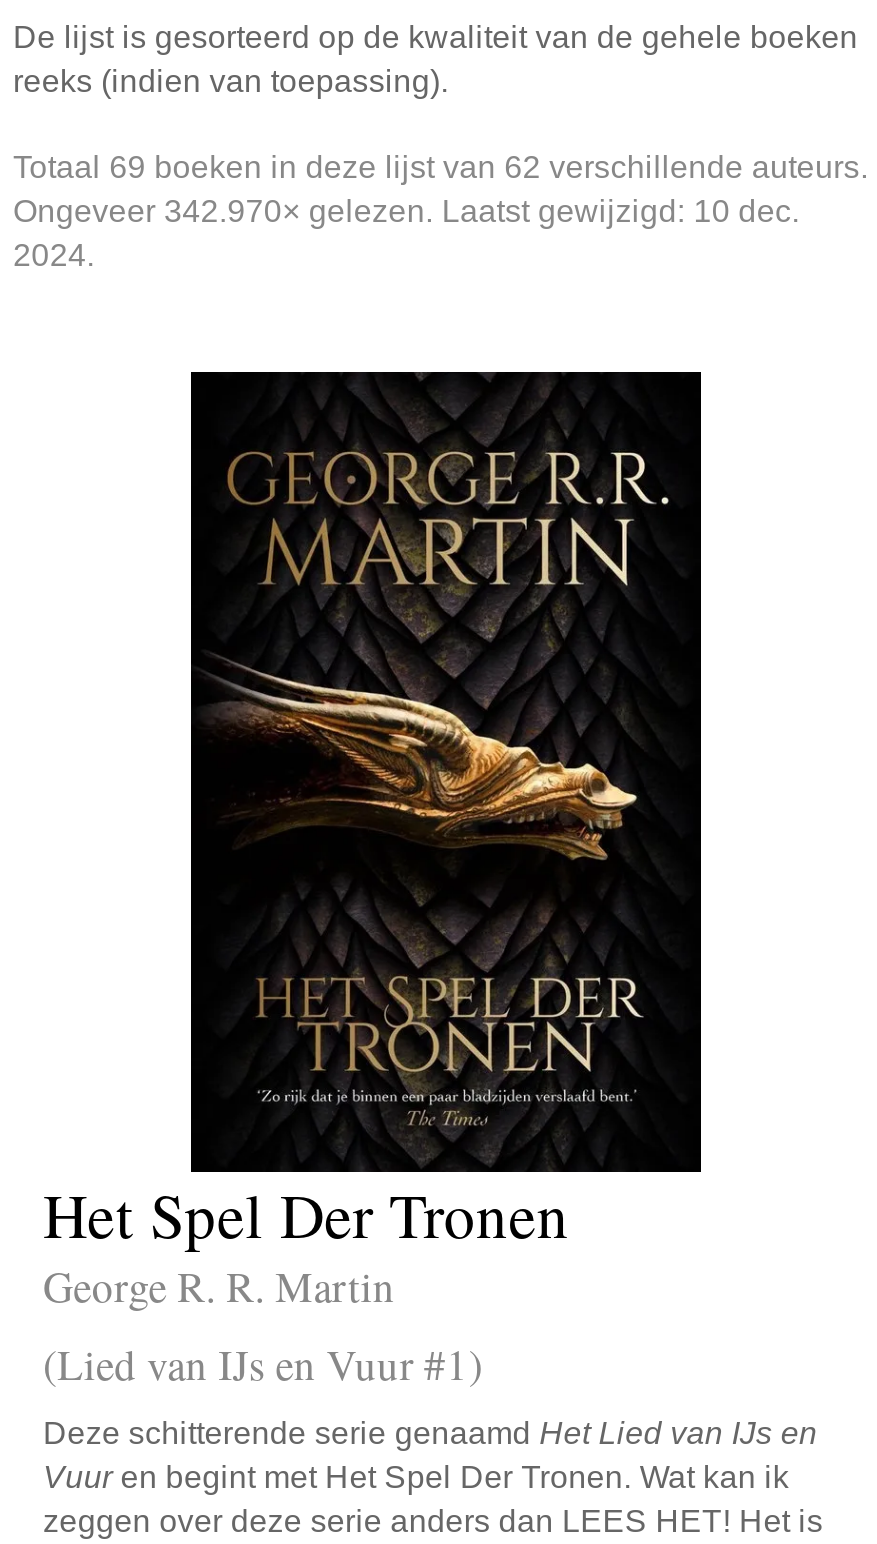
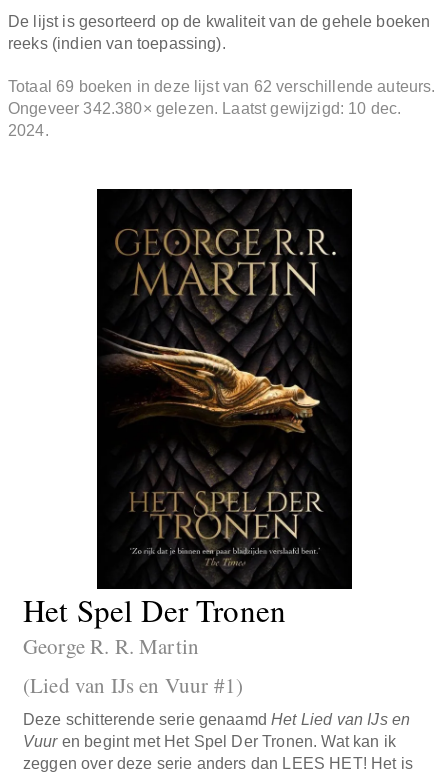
- Ongeveer 342.970× gelezen. Laatst gewijzigd: 10 dec.
+ Ongeveer 342.380× gelezen. Laatst gewijzigd: 10 dec.
